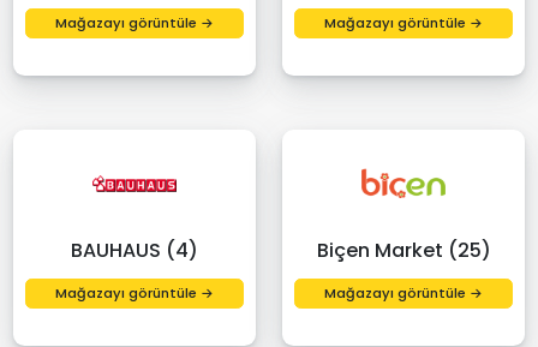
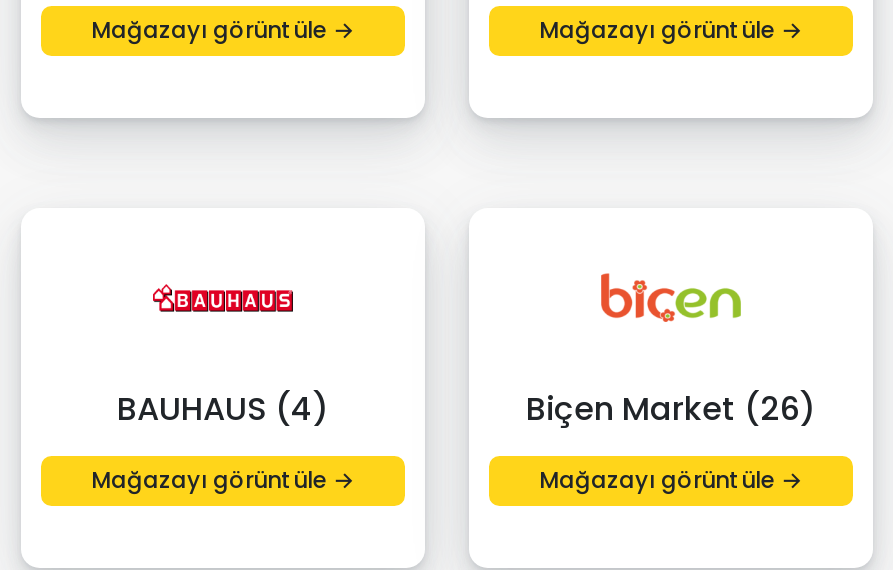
- Biçen Market (25)
+ Biçen Market (26)
